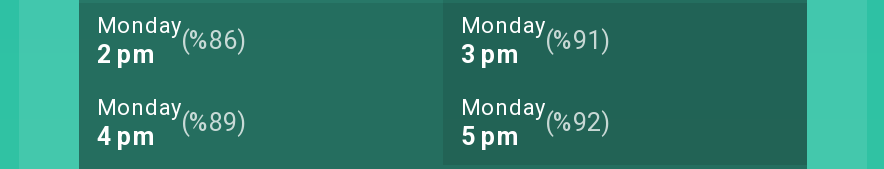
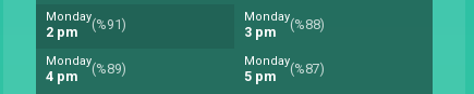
- Monday 2 pm (%86)
+ Monday 2 pm (%91)

- Monday 3 pm (%91)
+ Monday 3 pm (%88)

- Monday 5 pm (%92)
+ Monday 5 pm (%87)
